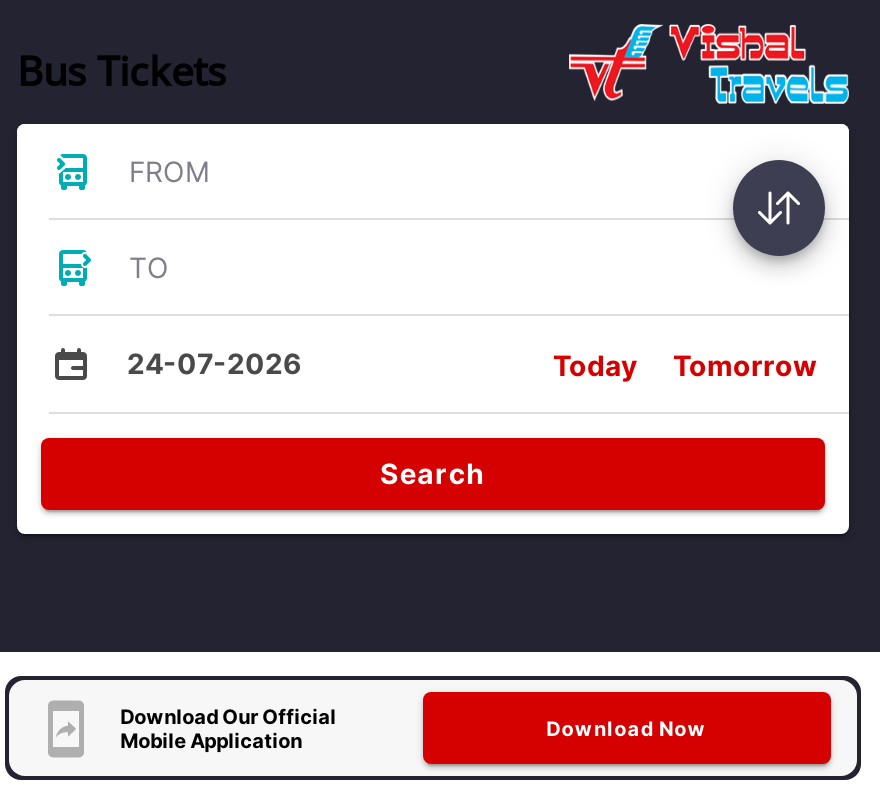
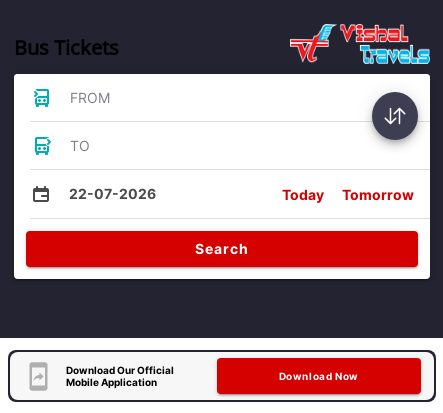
- 24-07-2026
+ 22-07-2026
